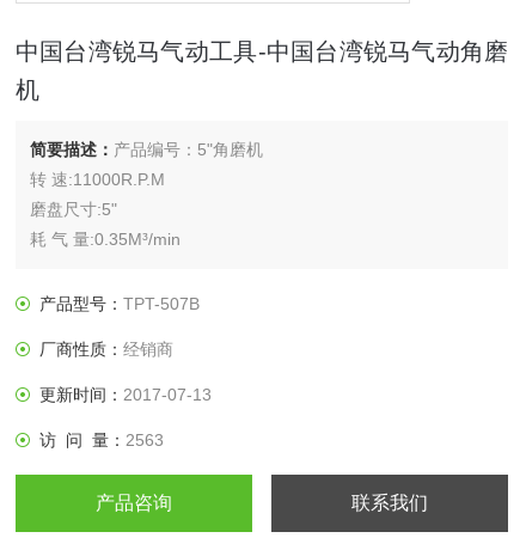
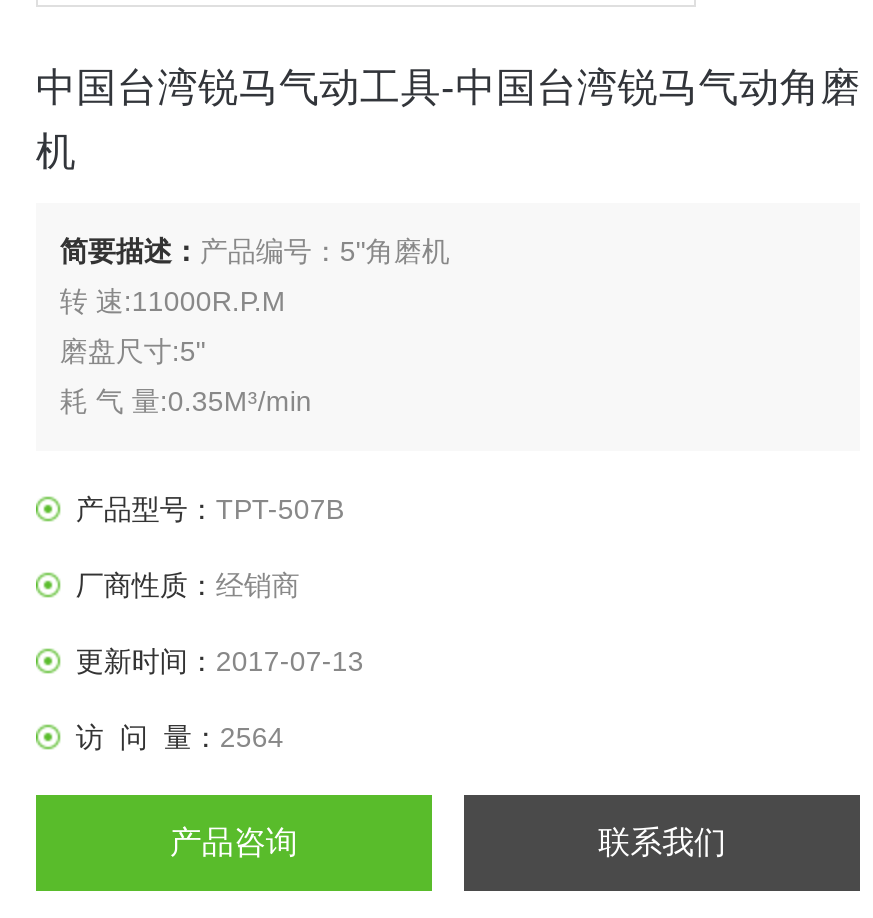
- 访 问 量：2563
+ 访 问 量：2564
